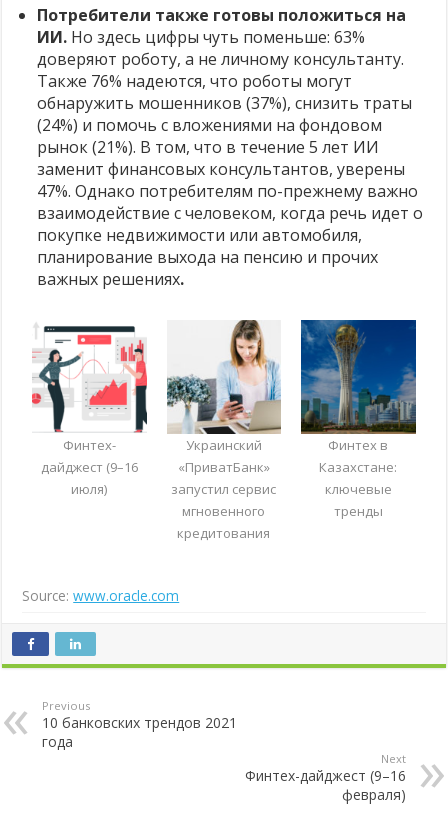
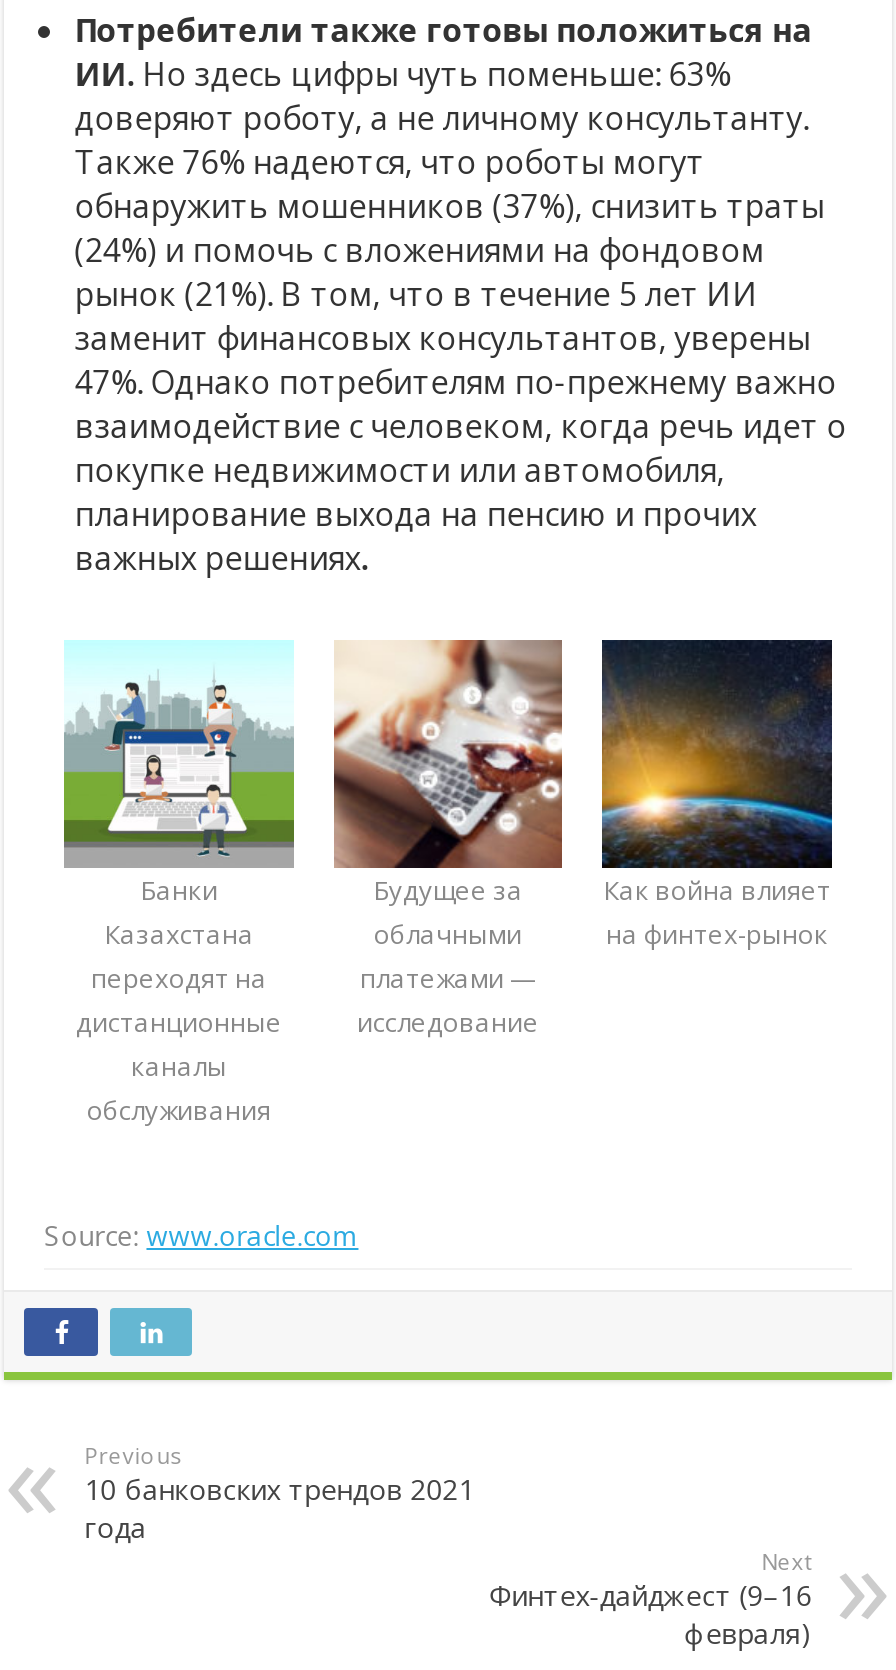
- [image]
- Финтех-
- дайджест (9–16
- июля)
+ [image]
+ Банки
+ Казахстана
+ переходят на
+ дистанционные
+ каналы
+ обслуживания

- [image]
- Украинский
- «ПриватБанк»
- запустил сервис
- мгновенного
- кредитования
+ [image]
+ Будущее за
+ облачными
+ платежами —
+ исследование

- [image]
- Финтех в
- Казахстане:
- ключевые
- тренды
+ [image]
+ Как война влияет
+ на финтех-рынок
